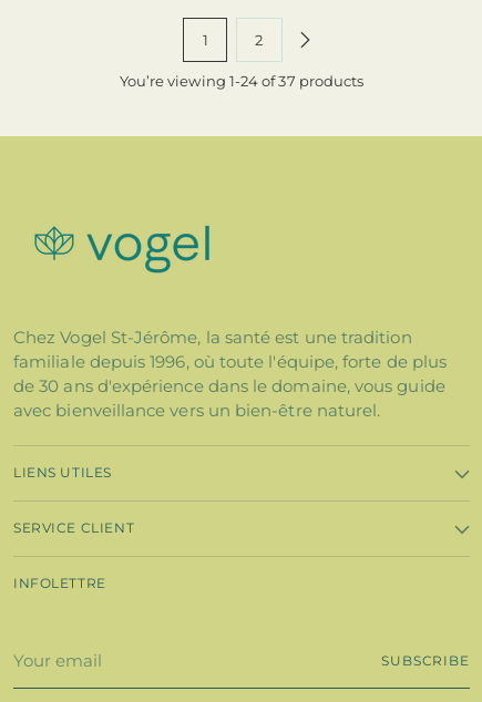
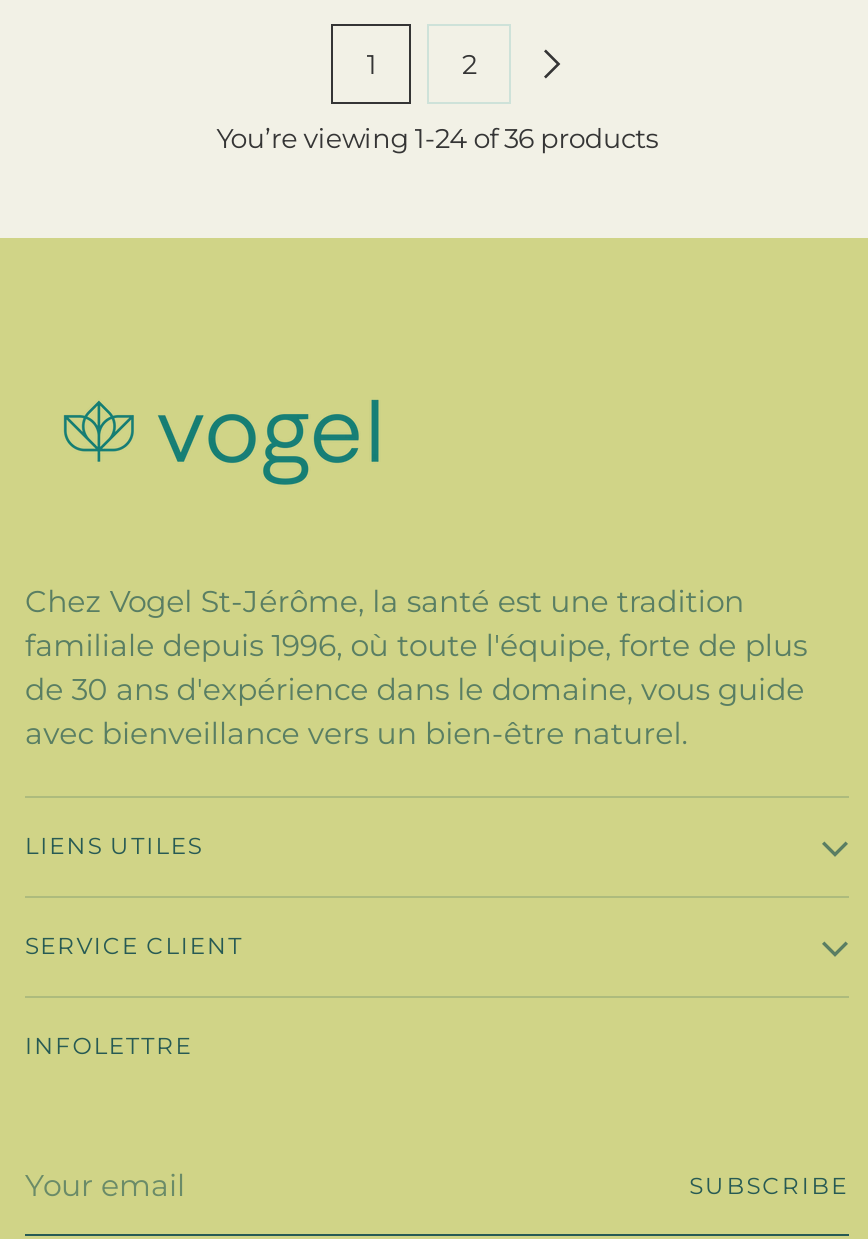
- You’re viewing 1-24 of 37 products
+ You’re viewing 1-24 of 36 products
